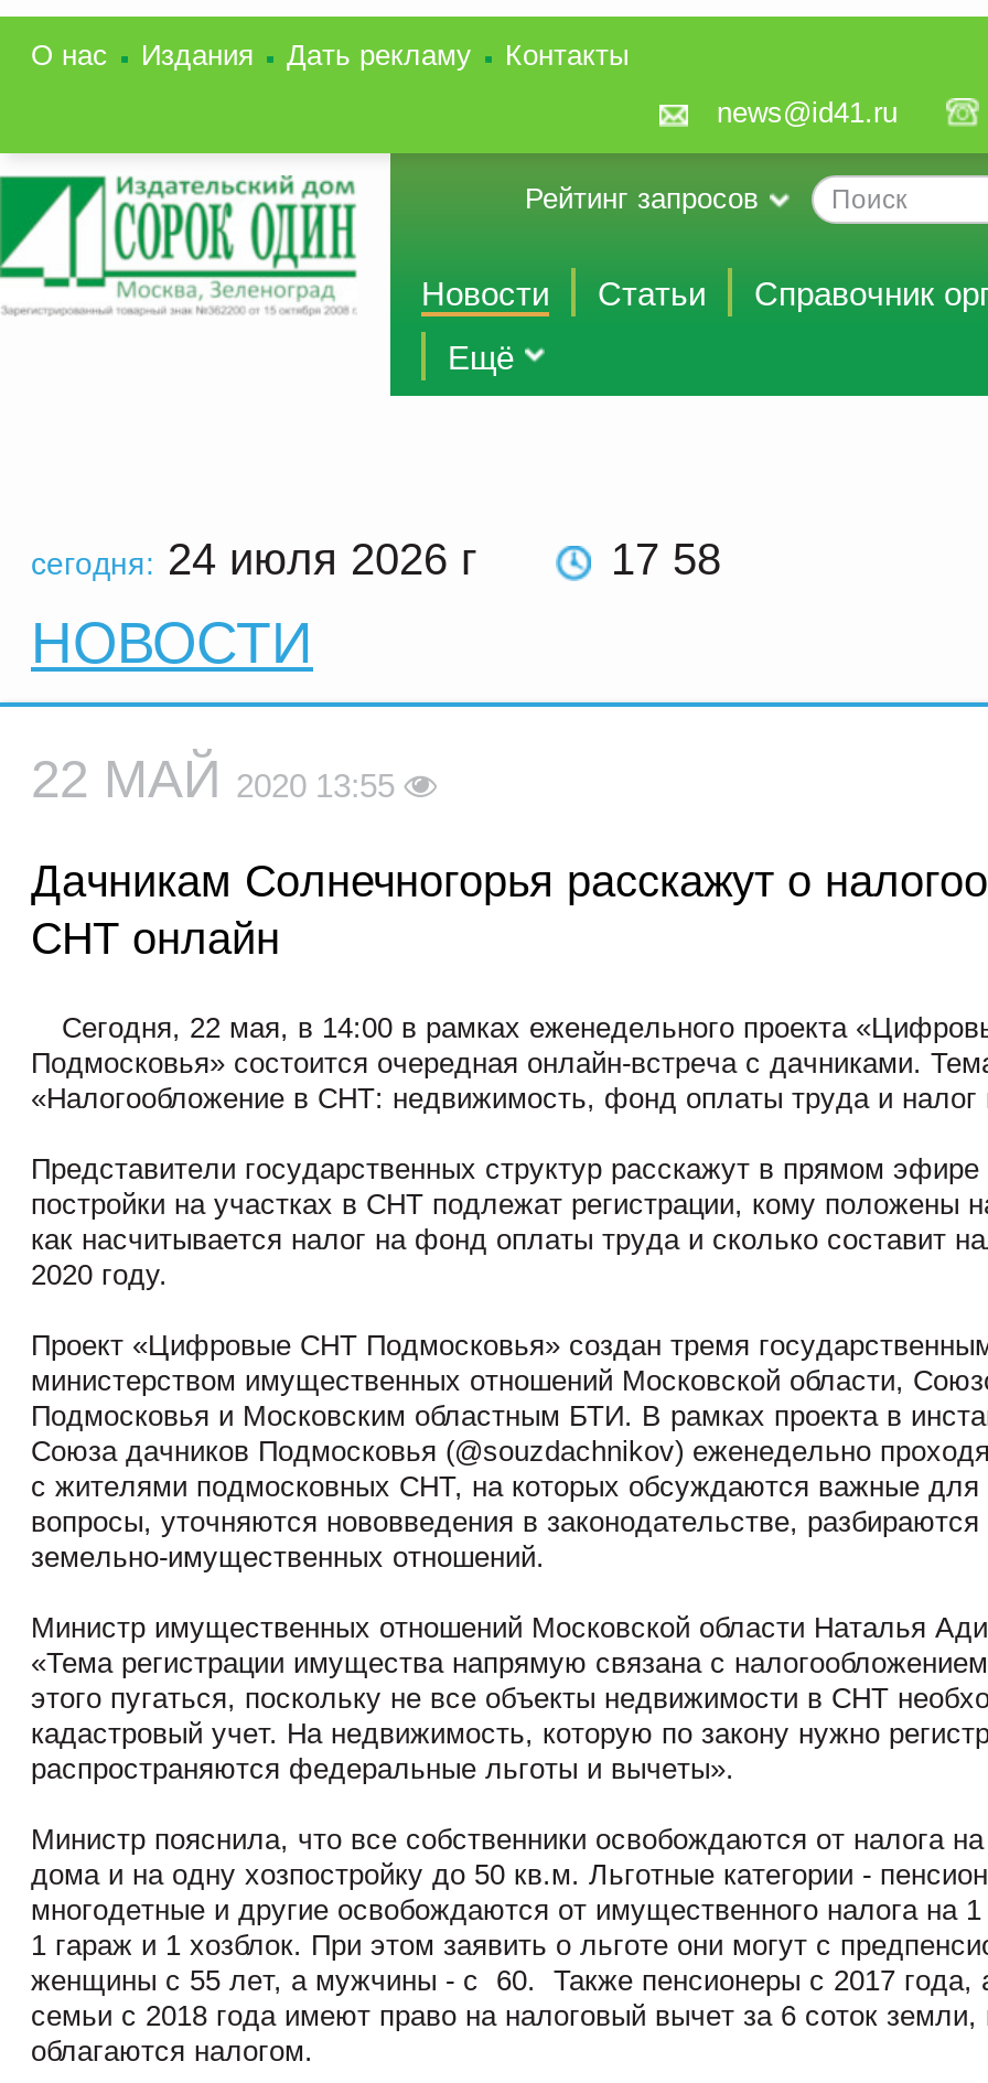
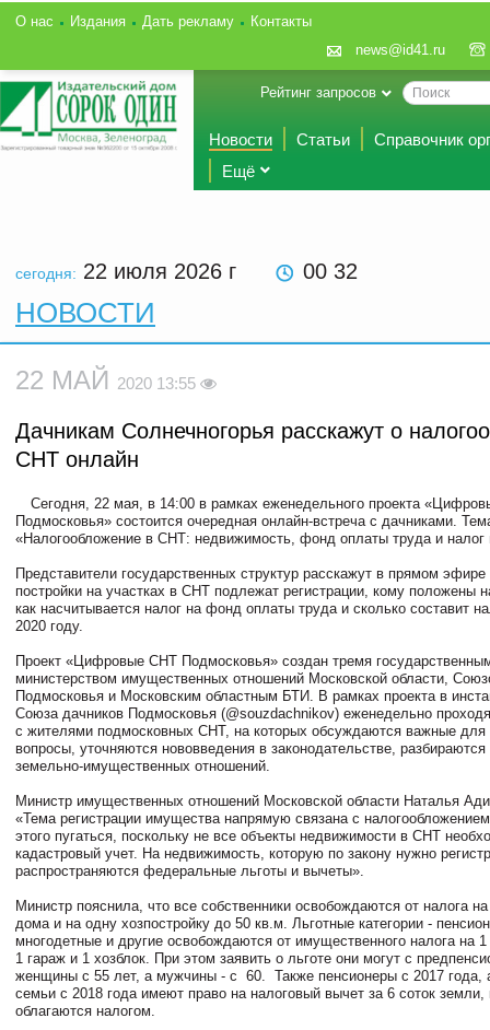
- сегодня: 24 июля 2026 г
- 17:58
+ сегодня: 22 июля 2026 г
+ 00 32
